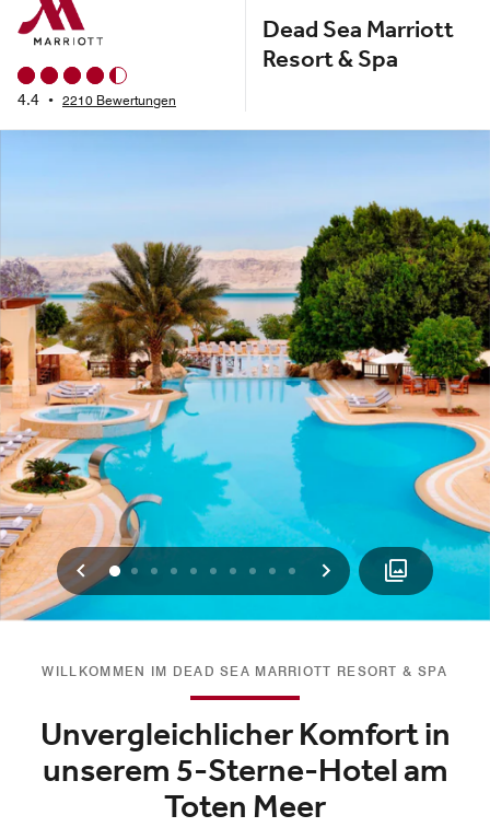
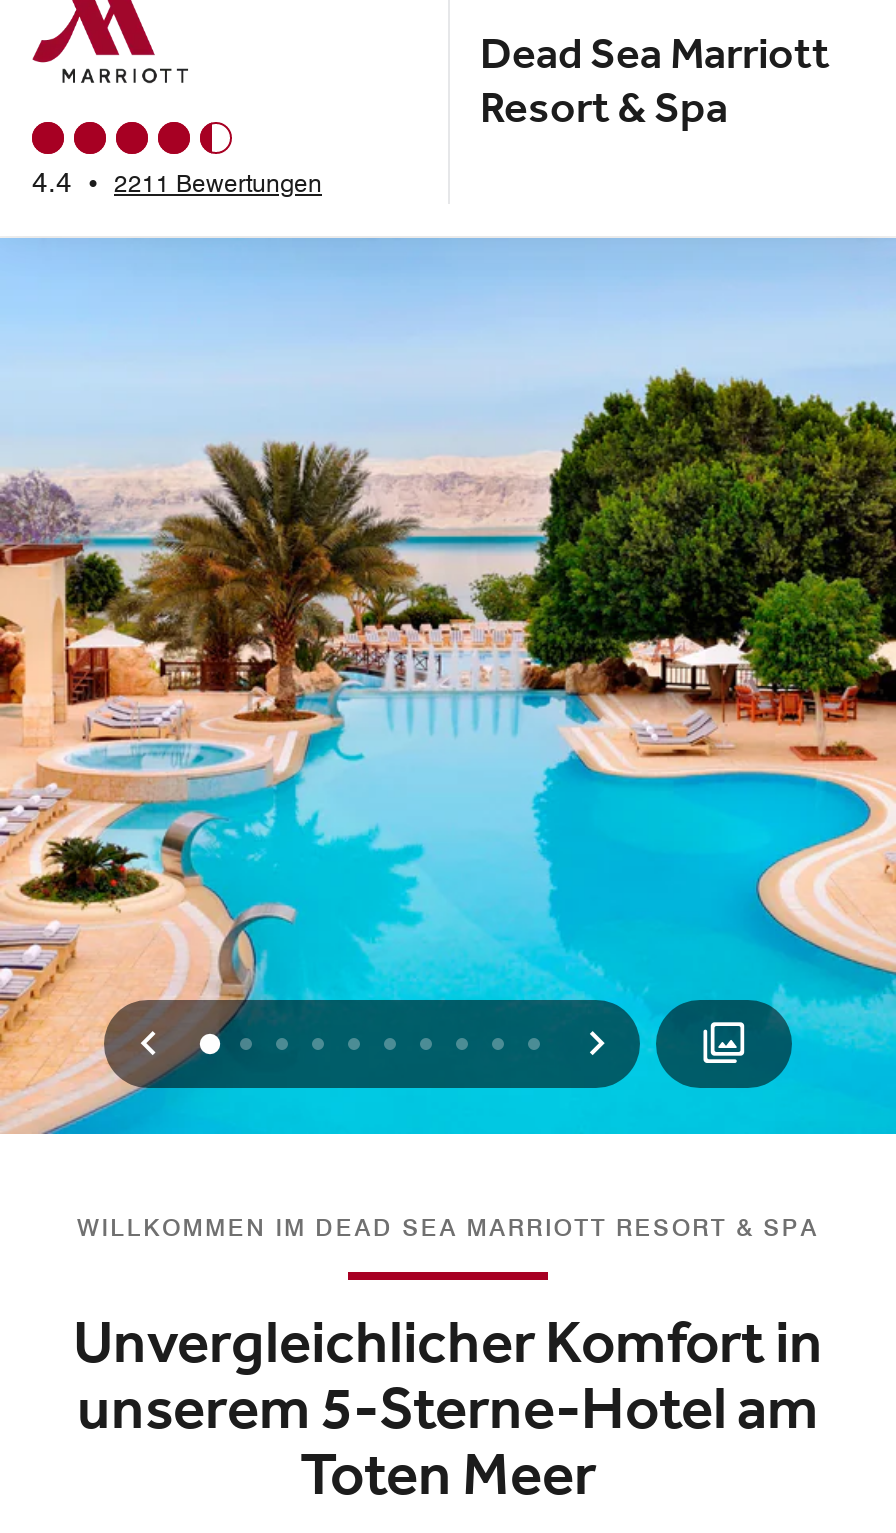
- 4.4 • 2210 Bewertungen
+ 4.4 • 2211 Bewertungen
